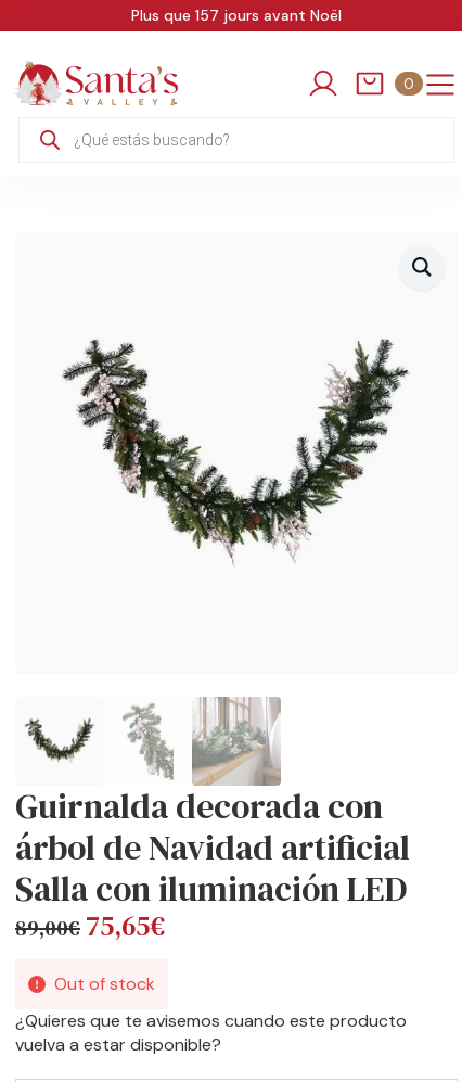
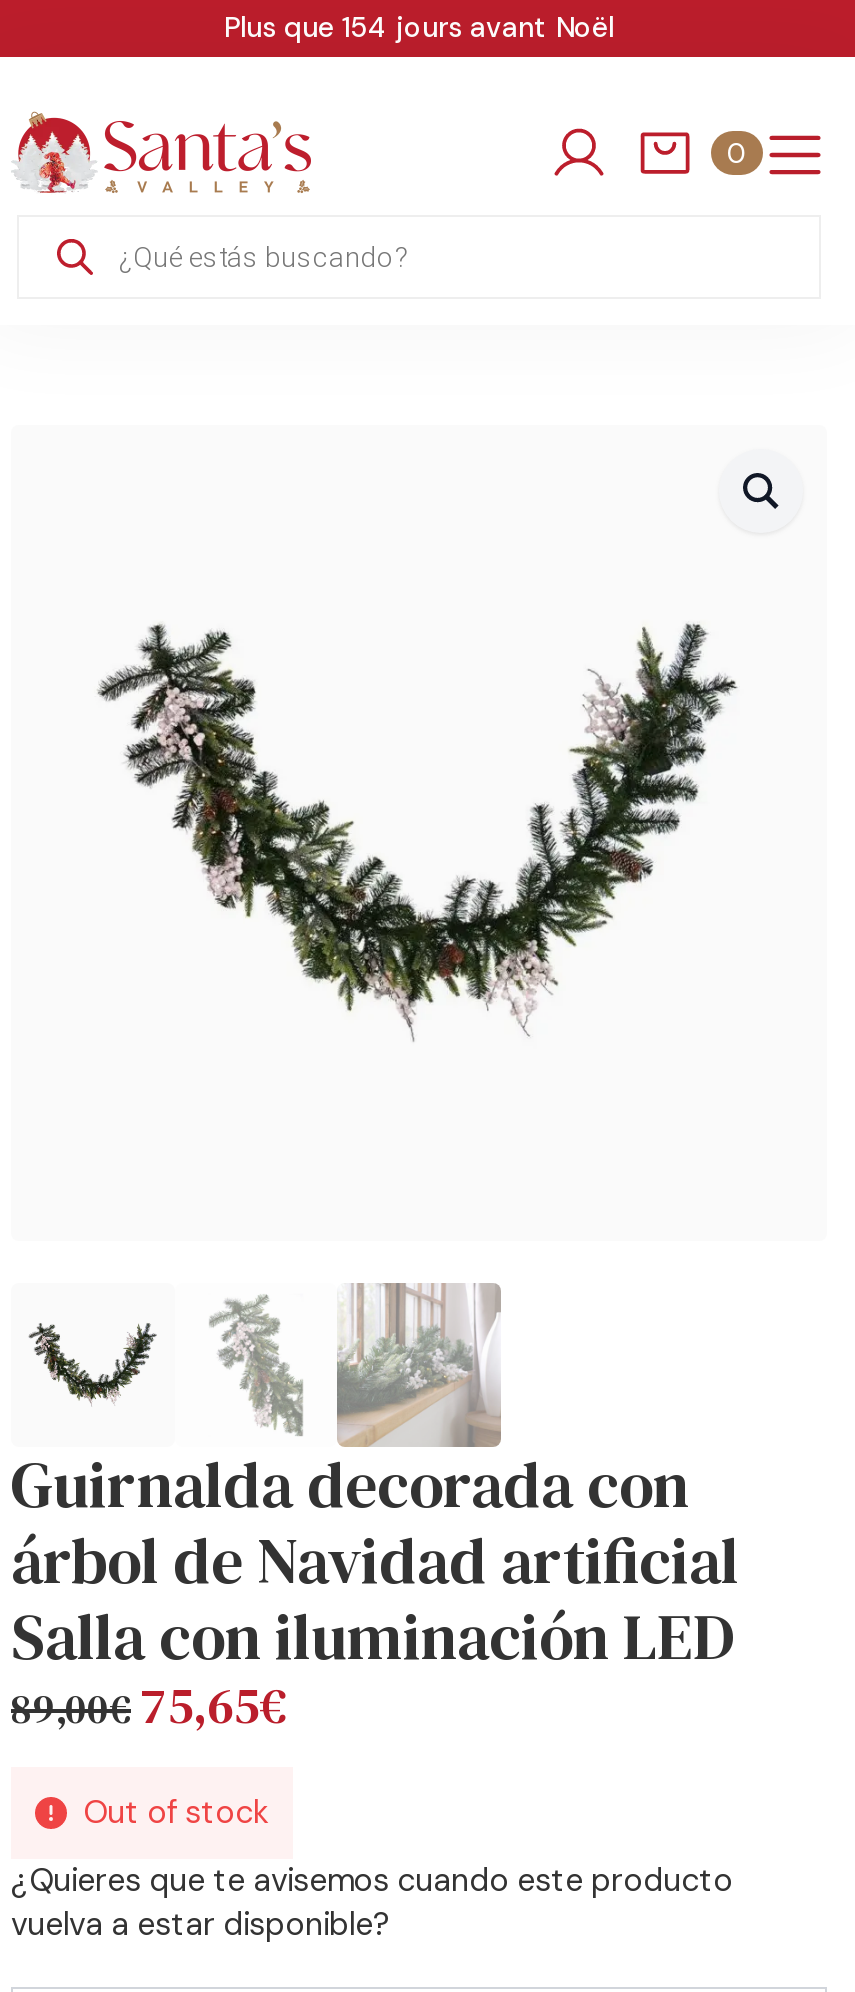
- Plus que 157 jours avant Noël
+ Plus que 154 jours avant Noël
